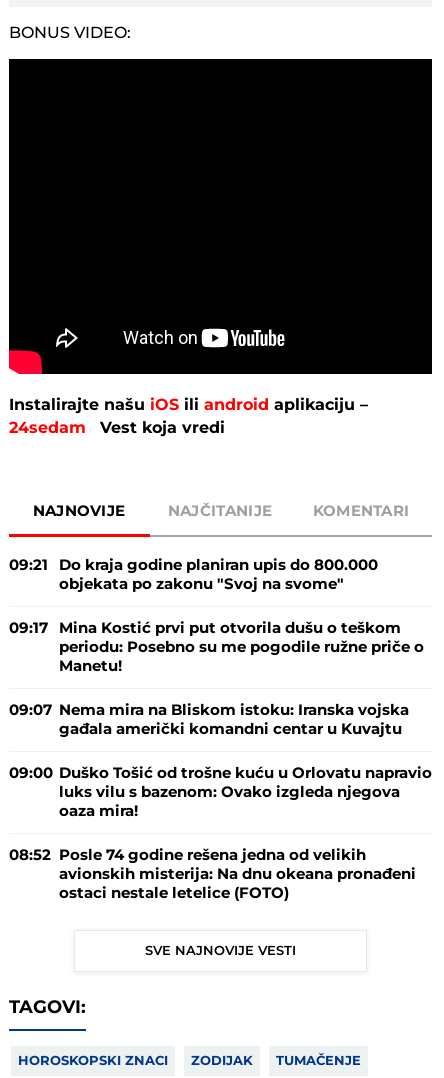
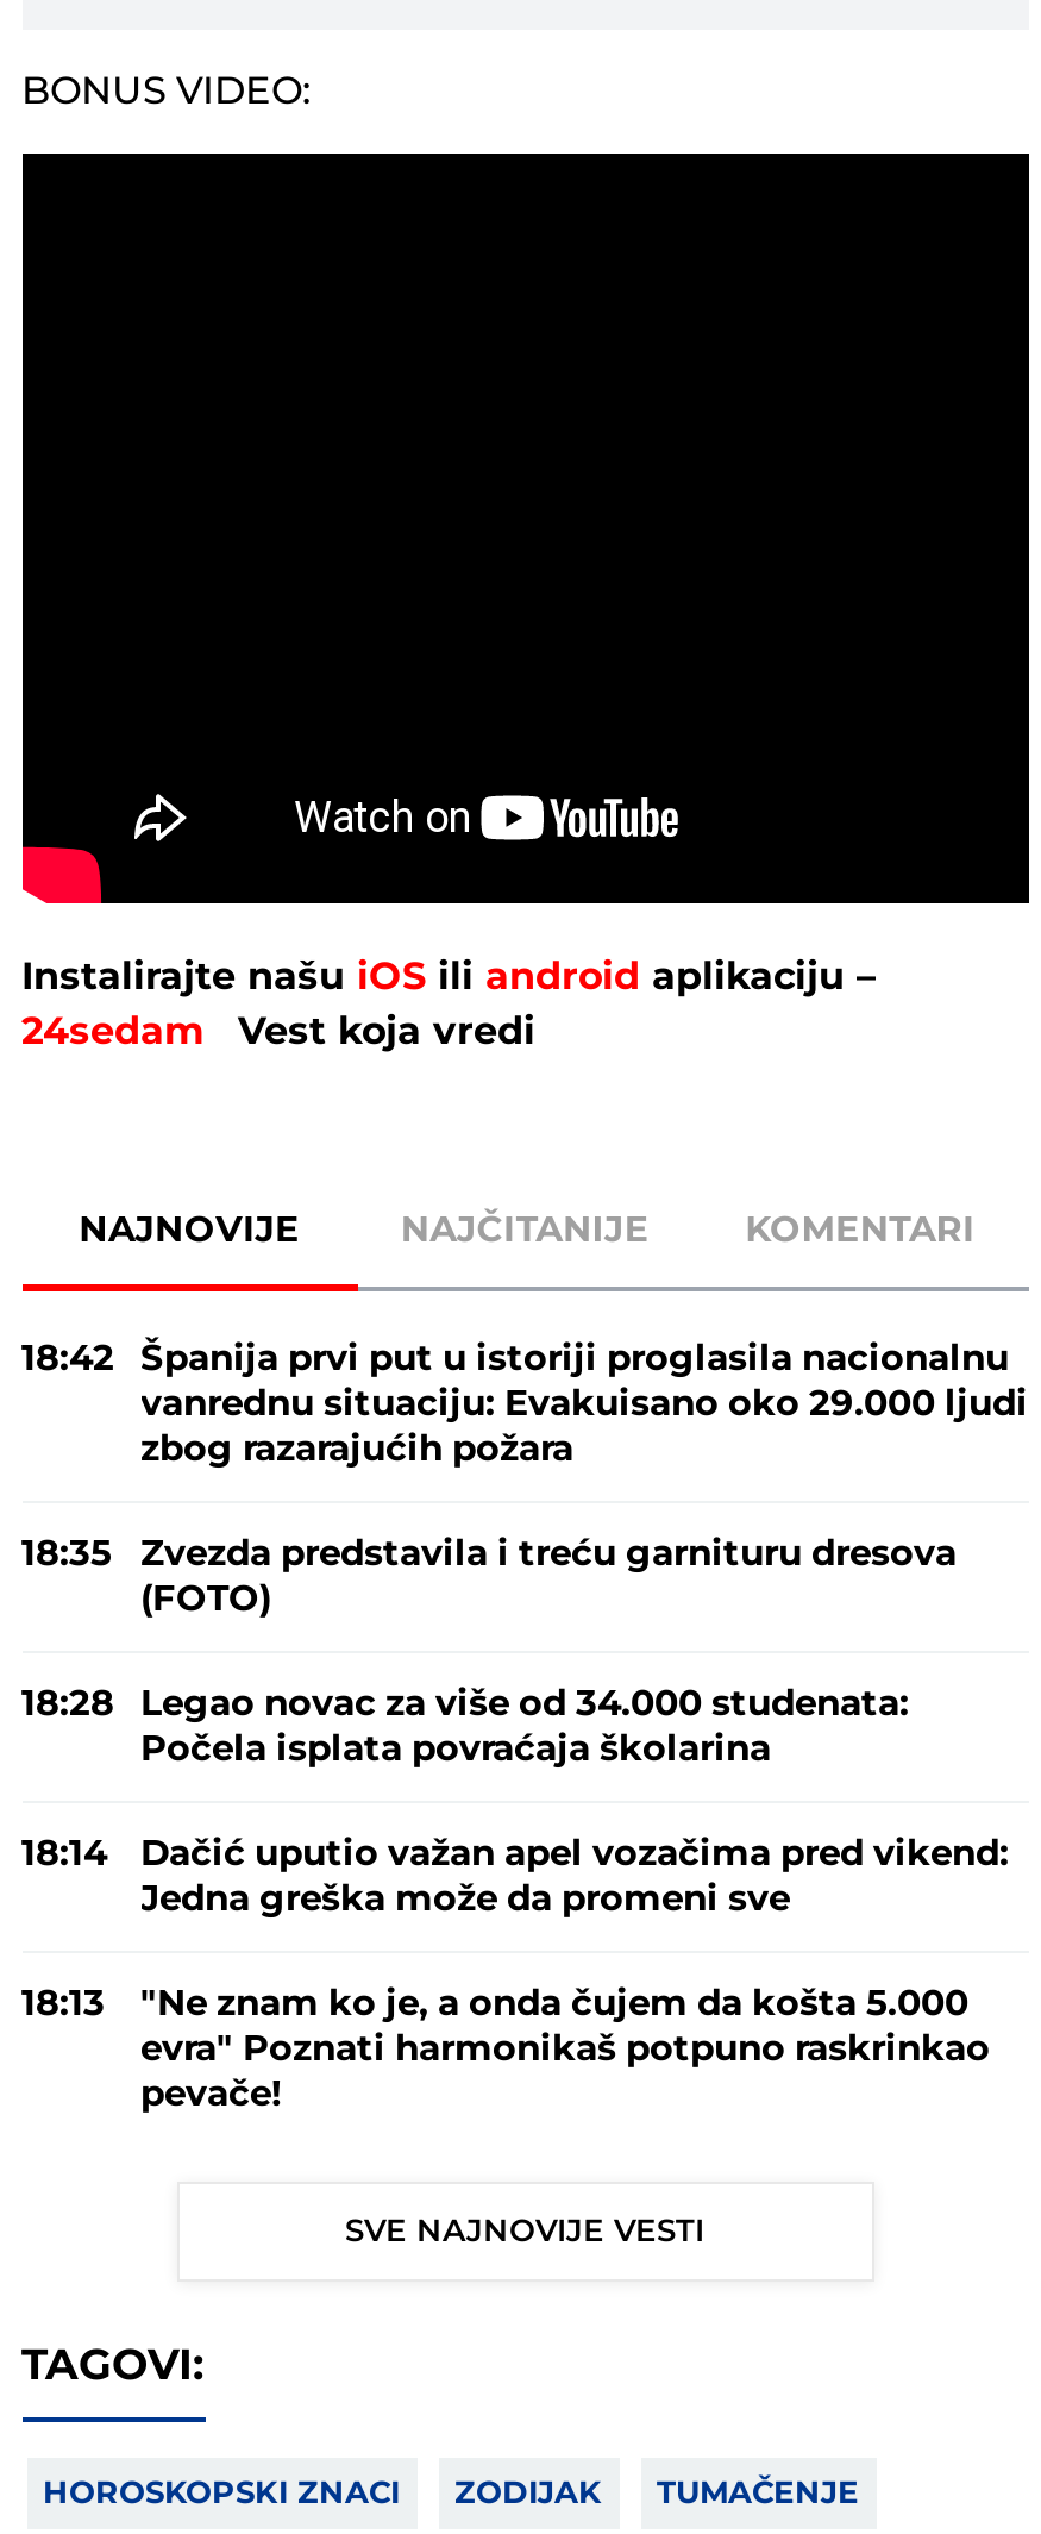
- 09:21
+ 18:42

- Do kraja godine planiran upis do 800.000
- objekata po zakonu "Svoj na svome"
+ Španija prvi put u istoriji proglasila nacionalnu
+ vanrednu situaciju: Evakuisano oko 29.000 ljudi
+ zbog razarajućih požara

- 09:17
+ 18:35

- Mina Kostić prvi put otvorila dušu o teškom
- periodu: Posebno su me pogodile ružne priče o
- Manetu!
+ Zvezda predstavila i treću garnituru dresova
+ (FOTO)

- 09:07
+ 18:28

- Nema mira na Bliskom istoku: Iranska vojska
- gađala američki komandni centar u Kuvajtu
+ Legao novac za više od 34.000 studenata:
+ Počela isplata povraćaja školarina

- 09:00
+ 18:14

- Duško Tošić od trošne kuću u Orlovatu napravio
- luks vilu s bazenom: Ovako izgleda njegova
- oaza mira!
+ Dačić uputio važan apel vozačima pred vikend:
+ Jedna greška može da promeni sve

- 08:52
+ 18:13

- Posle 74 godine rešena jedna od velikih
- avionskih misterija: Na dnu okeana pronađeni
- ostaci nestale letelice (FOTO)
+ "Ne znam ko je, a onda čujem da košta 5.000
+ evra" Poznati harmonikaš potpuno raskrinkao
+ pevače!
